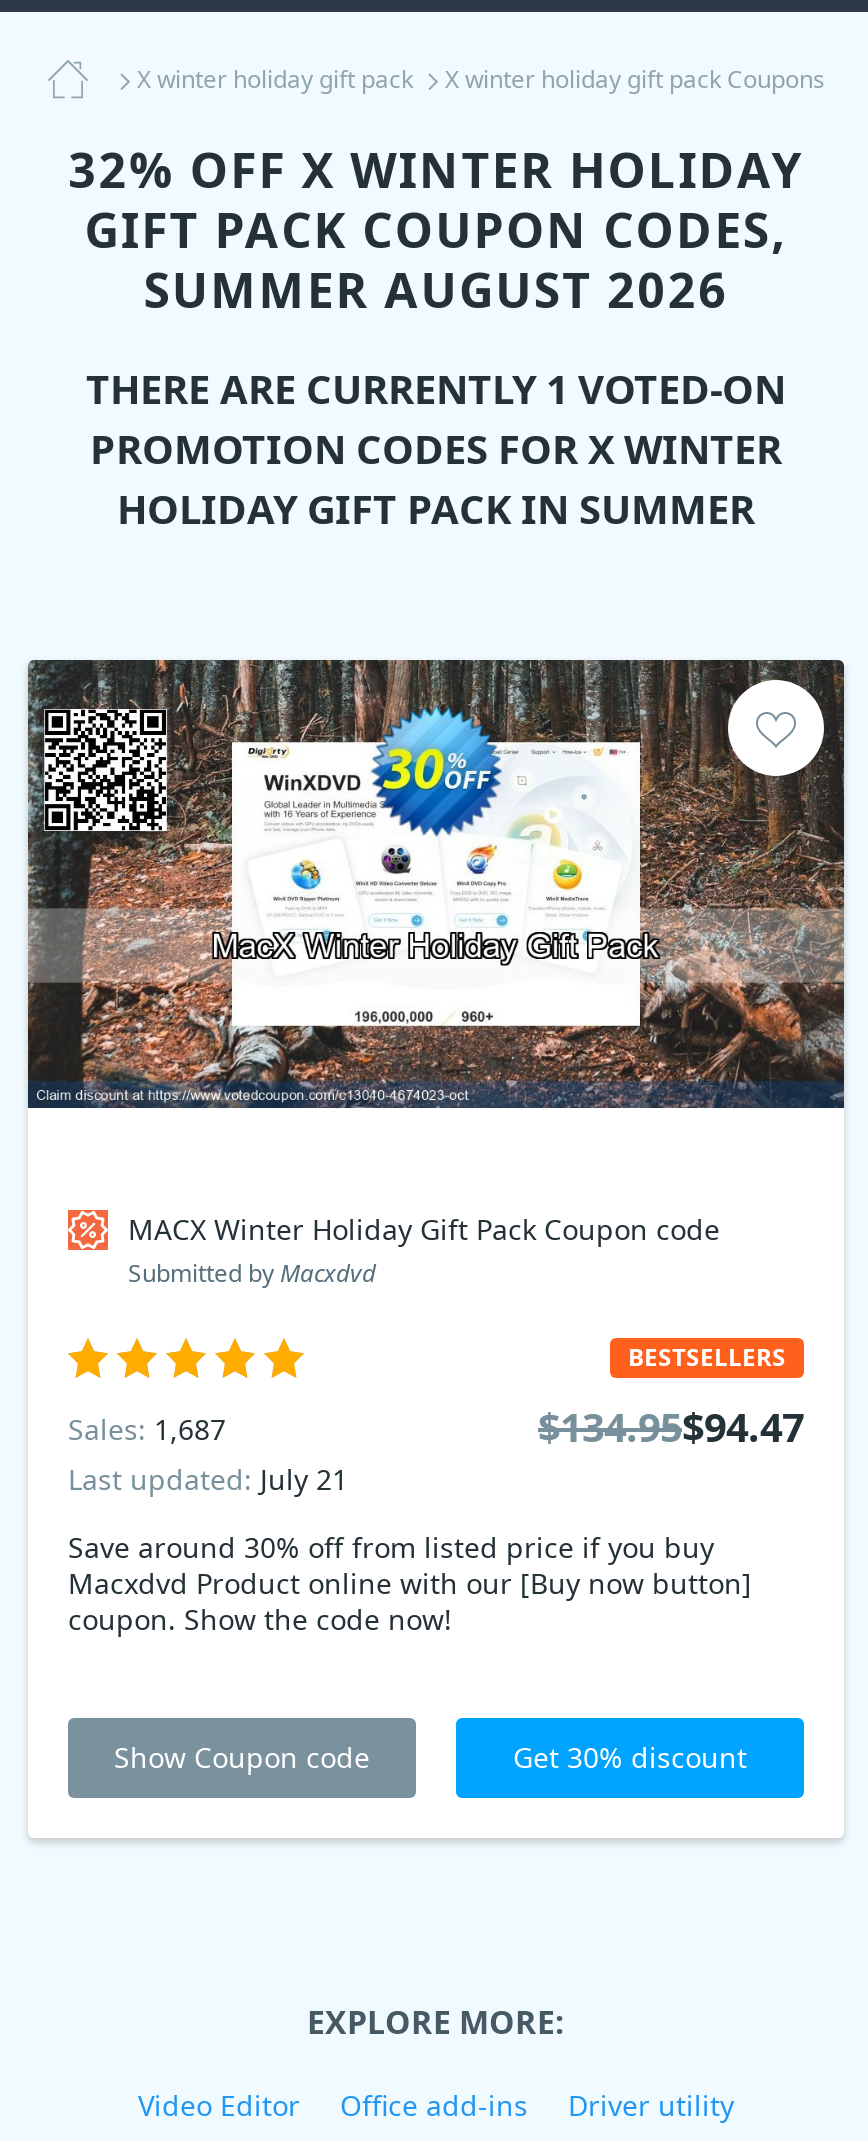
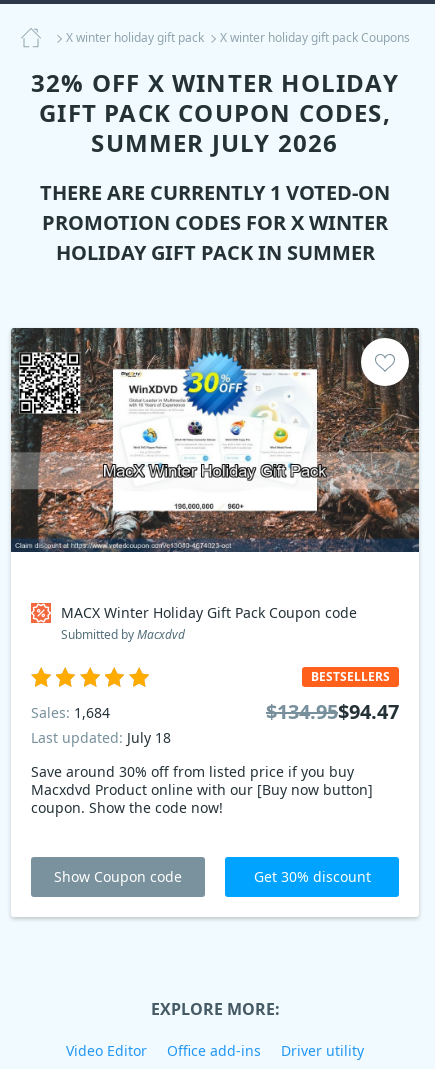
- SUMMER AUGUST 2026
+ SUMMER JULY 2026

- Sales: 1,687
+ Sales: 1,684

- Last updated: July 21
+ Last updated: July 18
